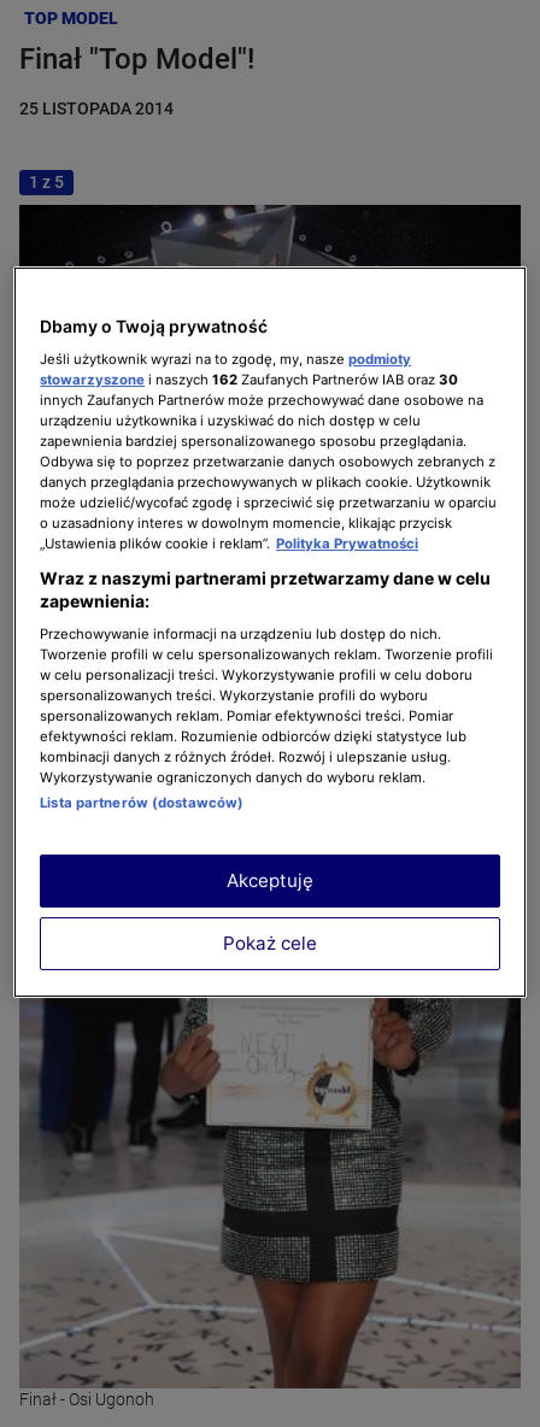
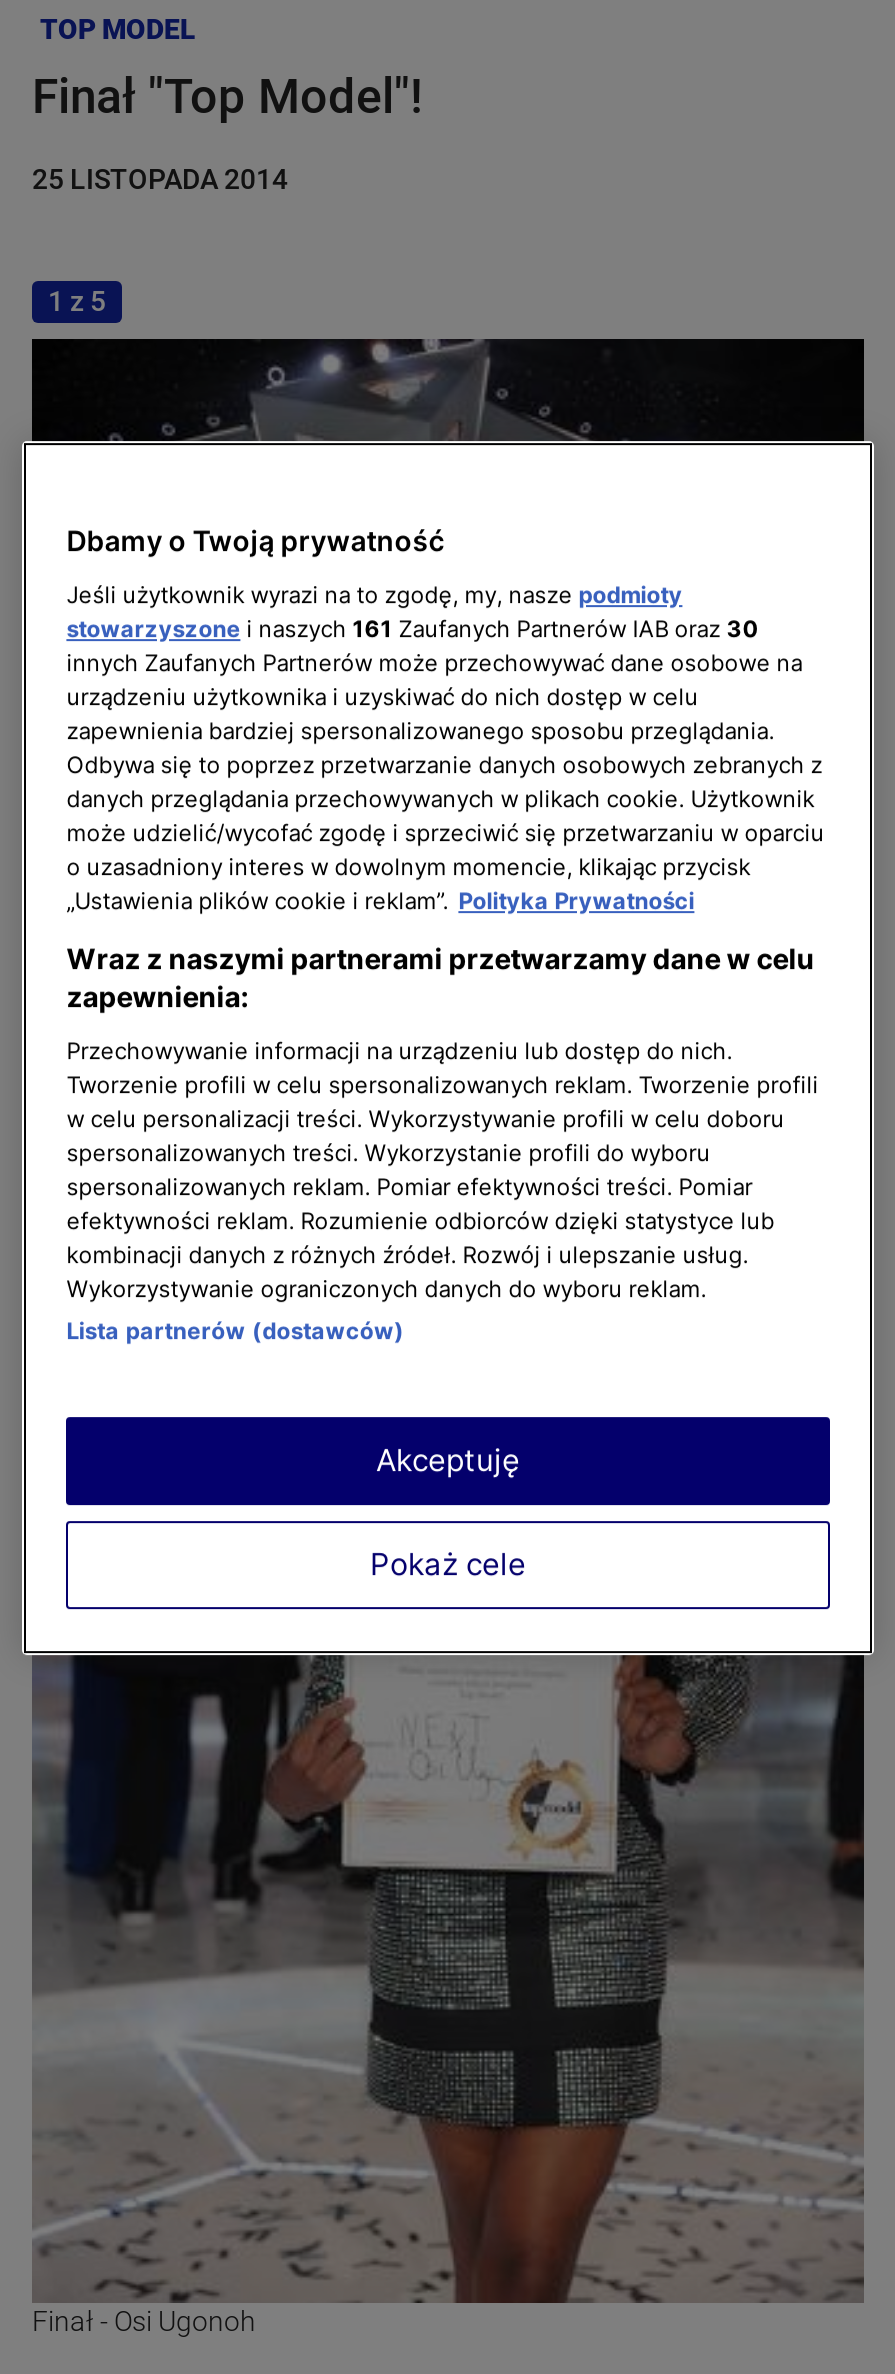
- stowarzyszone i naszych 162 Zaufanych Partnerów IAB oraz 30
+ stowarzyszone i naszych 161 Zaufanych Partnerów IAB oraz 30
